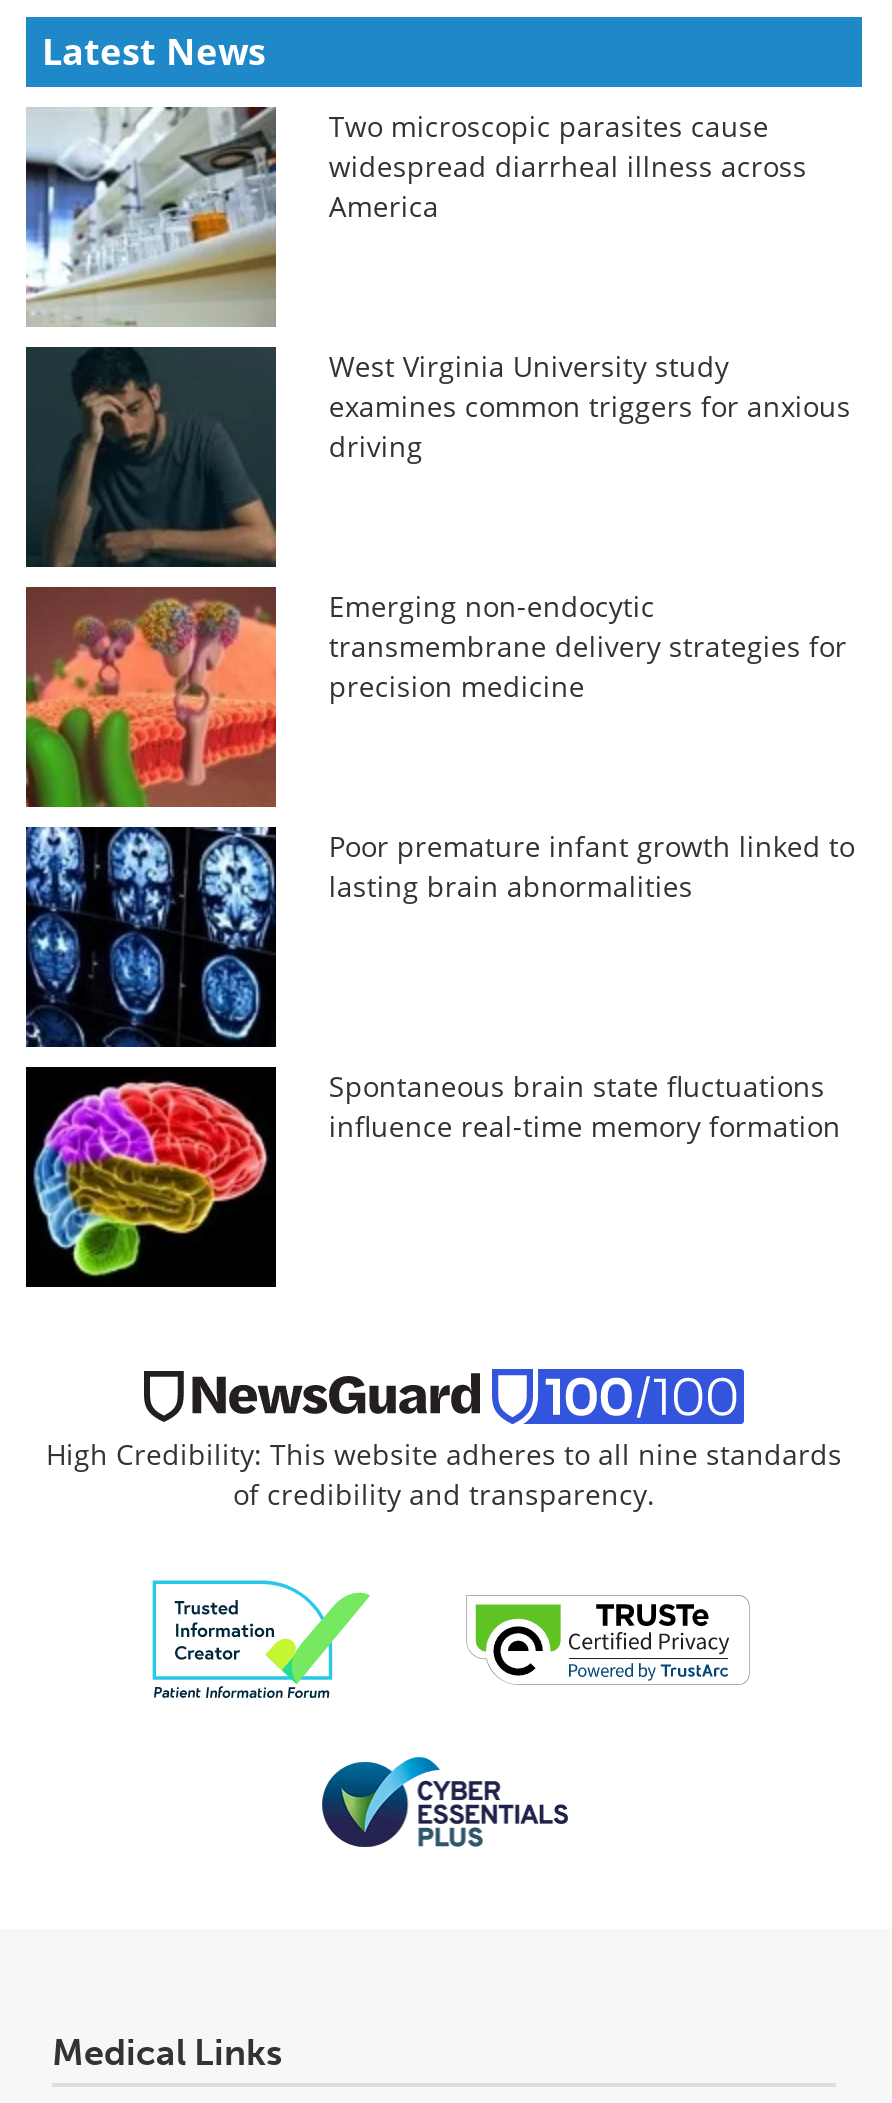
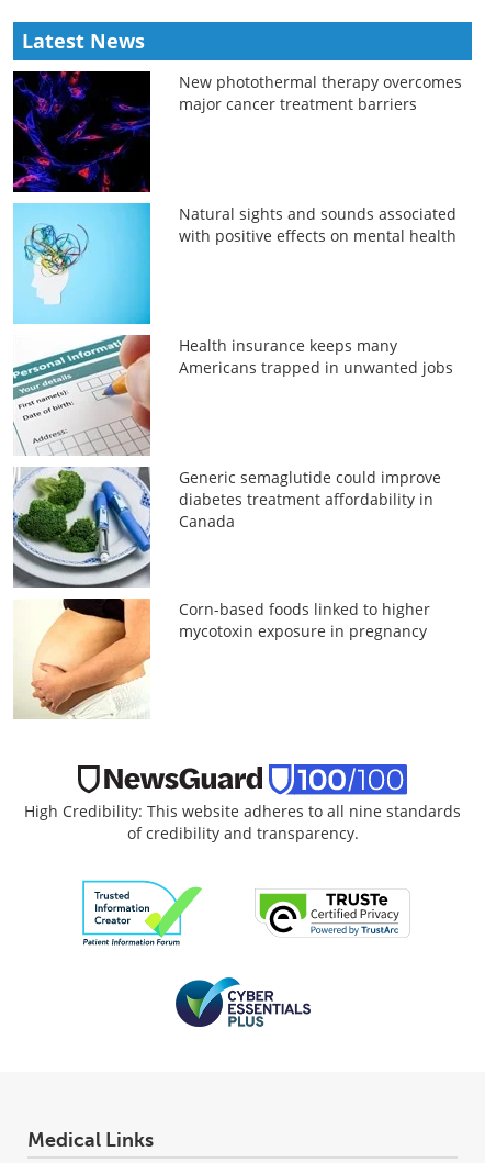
- [image]
- Two microscopic parasites cause
- widespread diarrheal illness across
- America
+ [image]
+ New photothermal therapy overcomes
+ major cancer treatment barriers

- [image]
- West Virginia University study
- examines common triggers for anxious
- driving
+ [image]
+ Natural sights and sounds associated
+ with positive effects on mental health

- [image]
- Emerging non-endocytic
- transmembrane delivery strategies for
- precision medicine
+ [image]
+ Health insurance keeps many
+ Americans trapped in unwanted jobs

- [image]
- Poor premature infant growth linked to
- lasting brain abnormalities
+ [image]
+ Generic semaglutide could improve
+ diabetes treatment affordability in
+ Canada

- [image]
- Spontaneous brain state fluctuations
- influence real-time memory formation
+ [image]
+ Corn-based foods linked to higher
+ mycotoxin exposure in pregnancy
